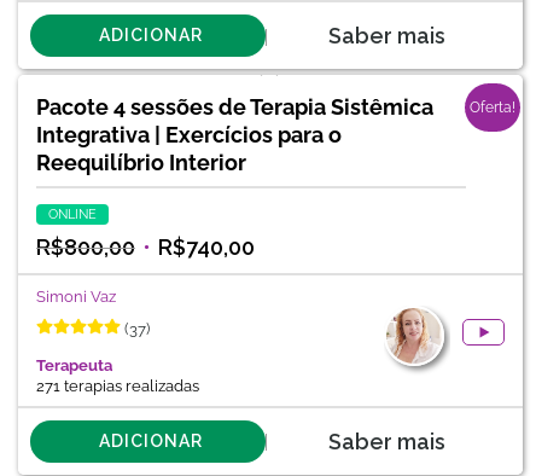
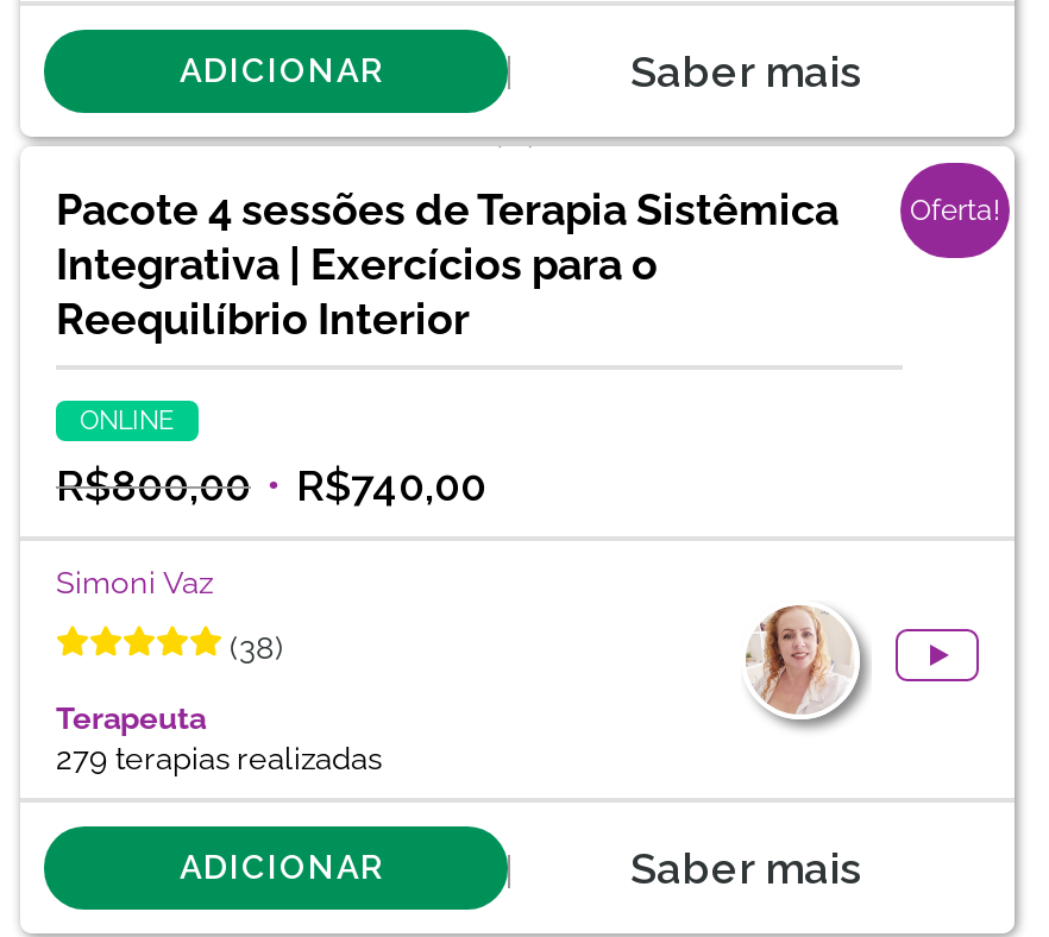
- (37)
+ (38)

- 271 terapias realizadas
+ 279 terapias realizadas
